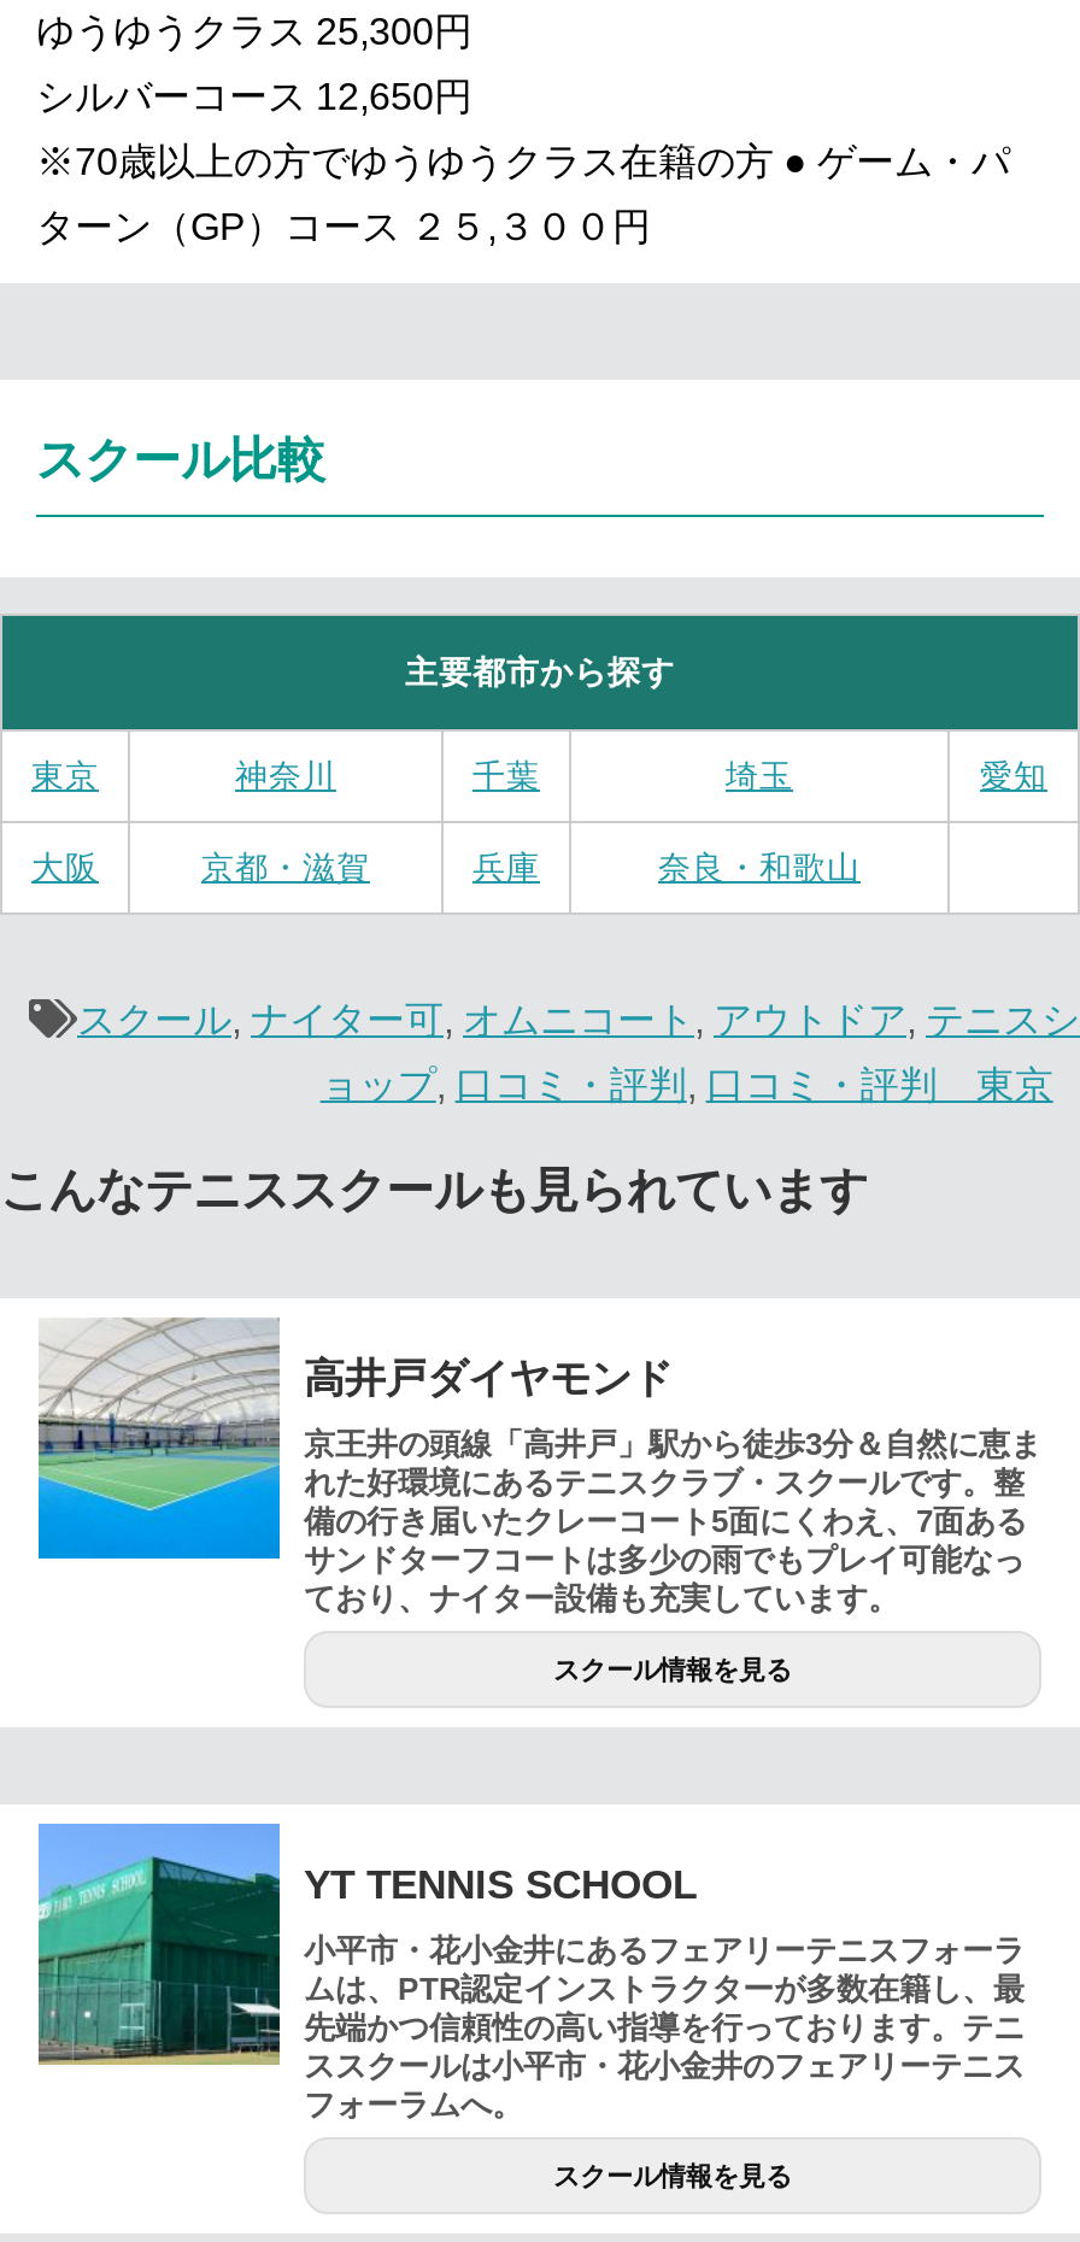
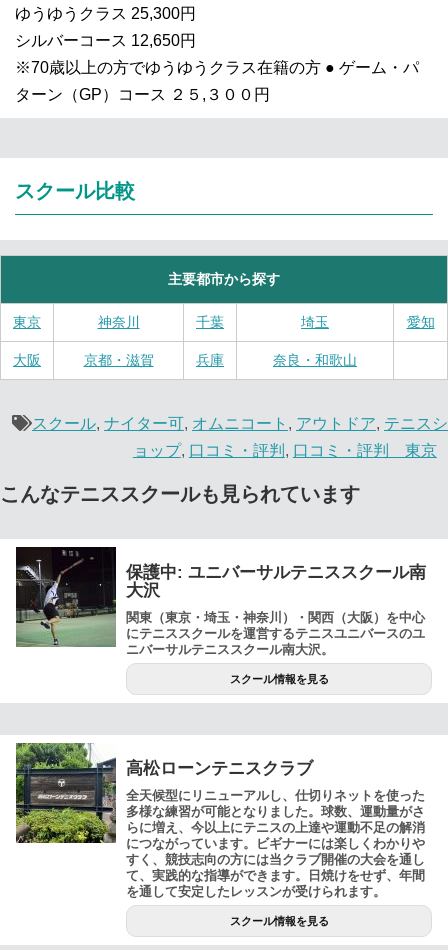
- [image]
- 高井戸ダイヤモンド
+ [image]
+ 保護中: ユニバーサルテニススクール南
+ 大沢

- 京王井の頭線「高井戸」駅から徒歩3分＆自然に恵ま
- れた好環境にあるテニスクラブ・スクールです。整
- 備の行き届いたクレーコート5面にくわえ、7面ある
- サンドターフコートは多少の雨でもプレイ可能なっ
- ており、ナイター設備も充実しています。
+ 関東（東京・埼玉・神奈川）・関西（大阪）を中心
+ にテニススクールを運営するテニスユニバースのユ
+ ニバーサルテニススクール南大沢。

- [image]
- YT TENNIS SCHOOL
+ [image]
+ 高松ローンテニスクラブ

- 小平市・花小金井にあるフェアリーテニスフォーラ
- ムは、PTR認定インストラクターが多数在籍し、最
- 先端かつ信頼性の高い指導を行っております。テニ
- ススクールは小平市・花小金井のフェアリーテニス
- フォーラムへ。
+ 全天候型にリニューアルし、仕切りネットを使った
+ 多様な練習が可能となりました。球数、運動量がさ
+ らに増え、今以上にテニスの上達や運動不足の解消
+ につながっています。ビギナーには楽しくわかりや
+ すく、競技志向の方には当クラブ開催の大会を通し
+ て、実践的な指導ができます。日焼けをせず、年間
+ を通して安定したレッスンが受けられます。
